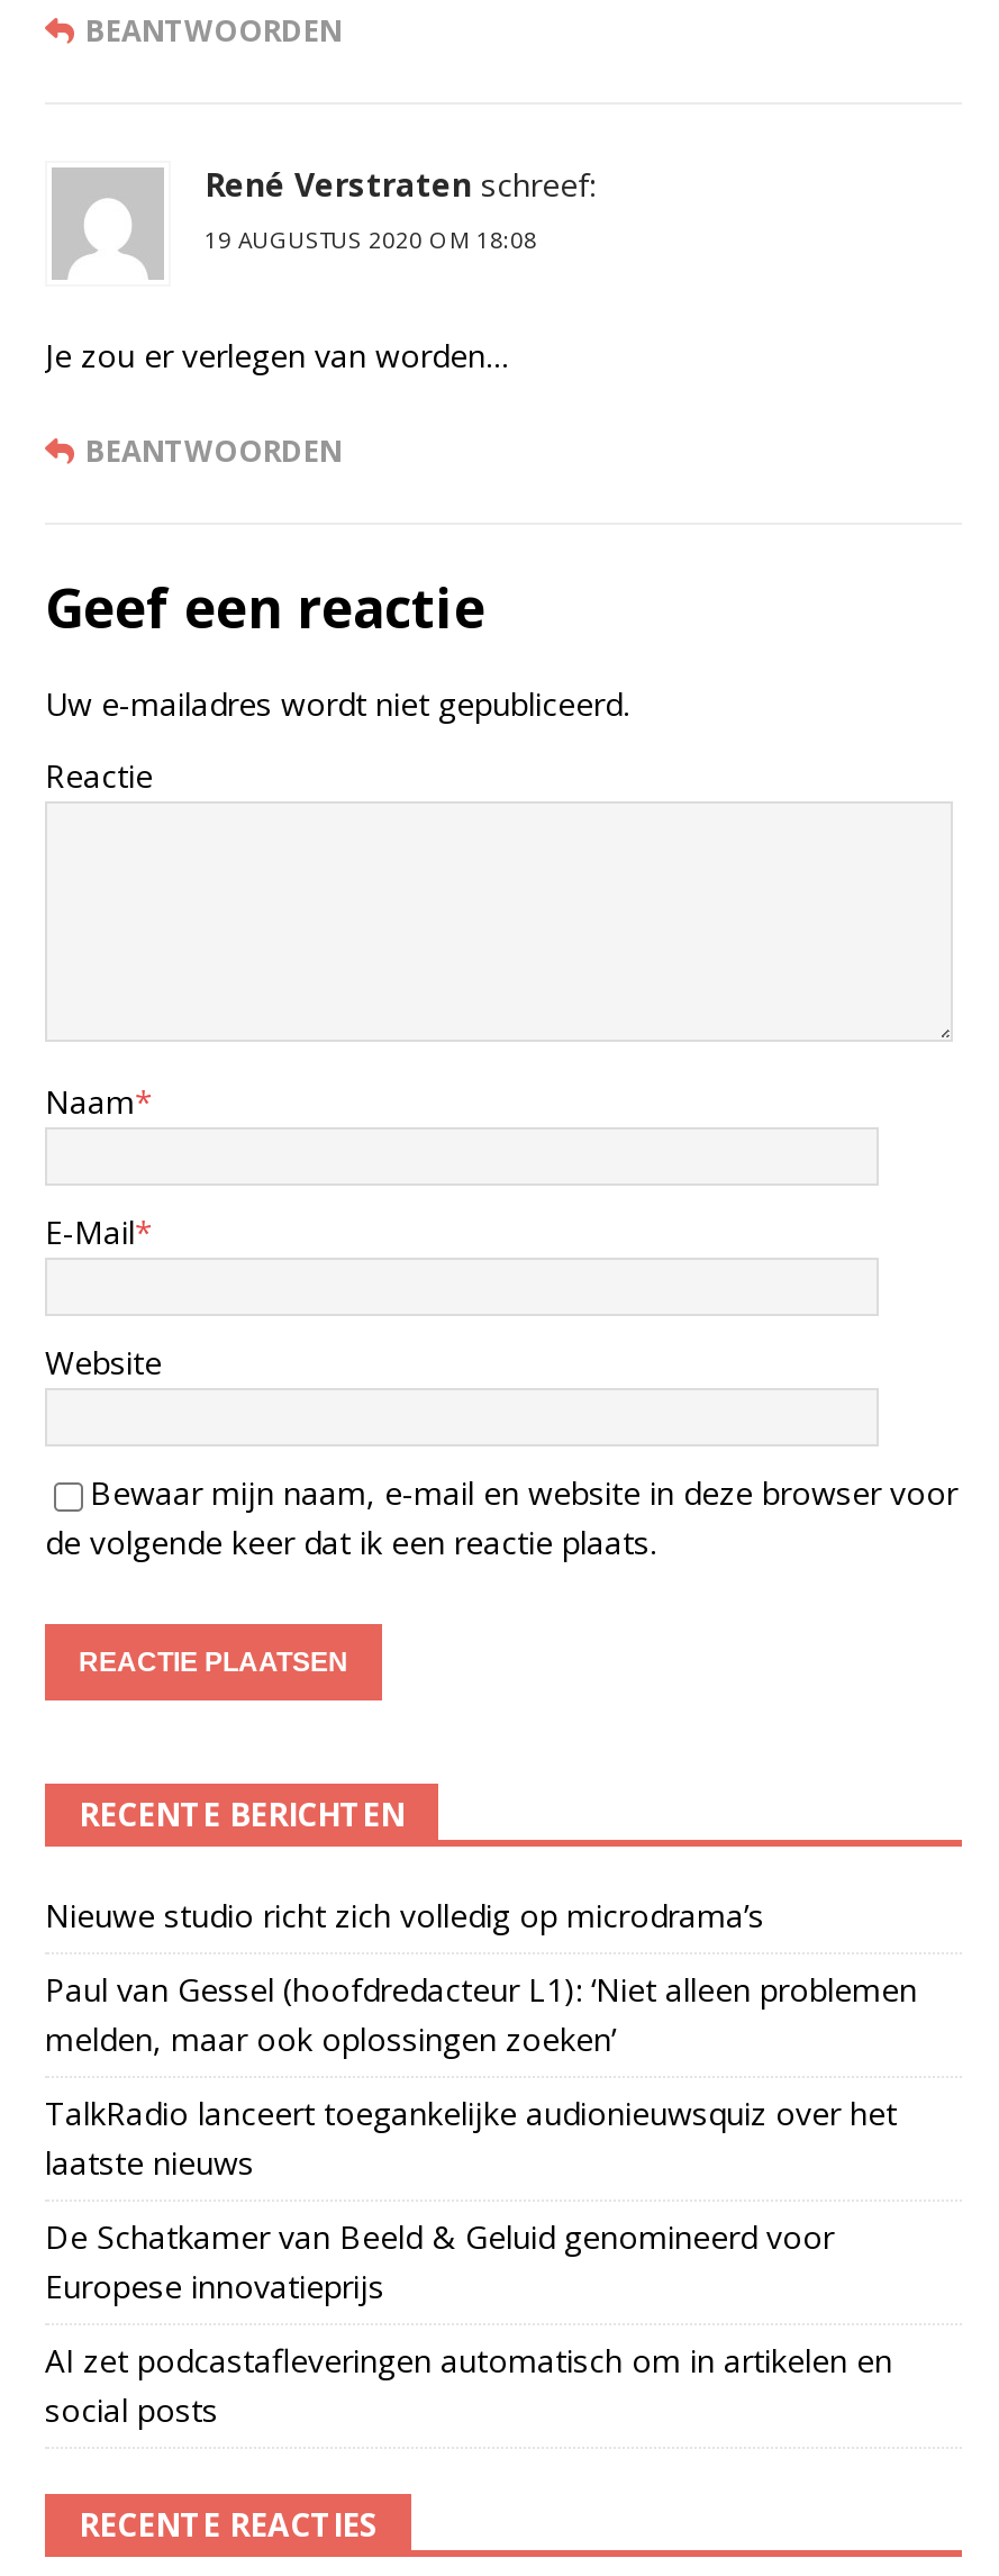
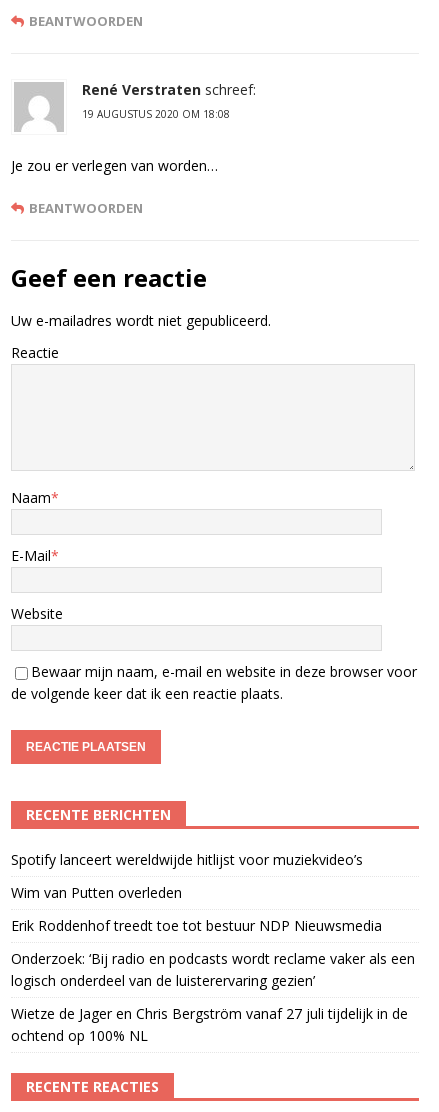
- Nieuwe studio richt zich volledig op microdrama’s
+ Spotify lanceert wereldwijde hitlijst voor muziekvideo’s

- Paul van Gessel (hoofdredacteur L1): ‘Niet alleen problemen
- melden, maar ook oplossingen zoeken’
+ Wim van Putten overleden

- TalkRadio lanceert toegankelijke audionieuwsquiz over het
- laatste nieuws
+ Erik Roddenhof treedt toe tot bestuur NDP Nieuwsmedia

- De Schatkamer van Beeld & Geluid genomineerd voor
- Europese innovatieprijs
+ Onderzoek: ‘Bij radio en podcasts wordt reclame vaker als een
+ logisch onderdeel van de luisterervaring gezien’

- AI zet podcastafleveringen automatisch om in artikelen en
- social posts
+ Wietze de Jager en Chris Bergström vanaf 27 juli tijdelijk in de
+ ochtend op 100% NL
